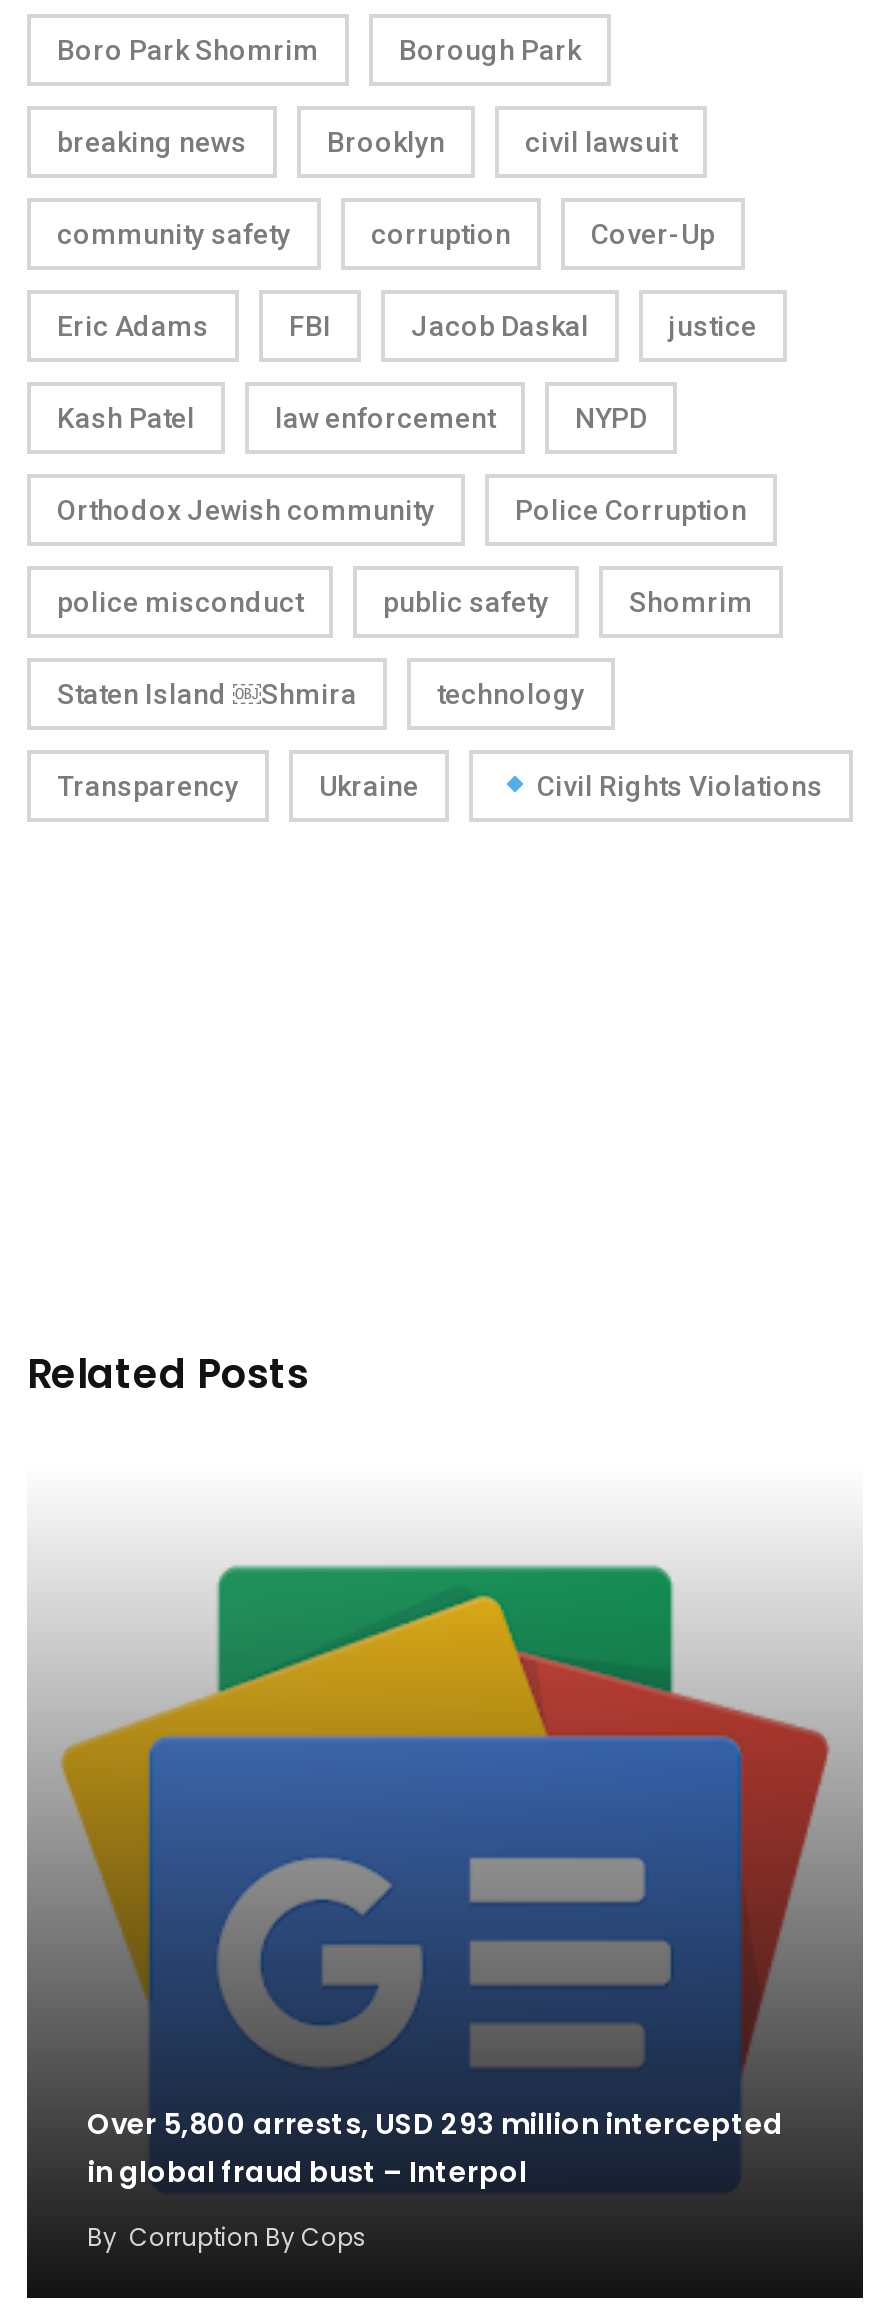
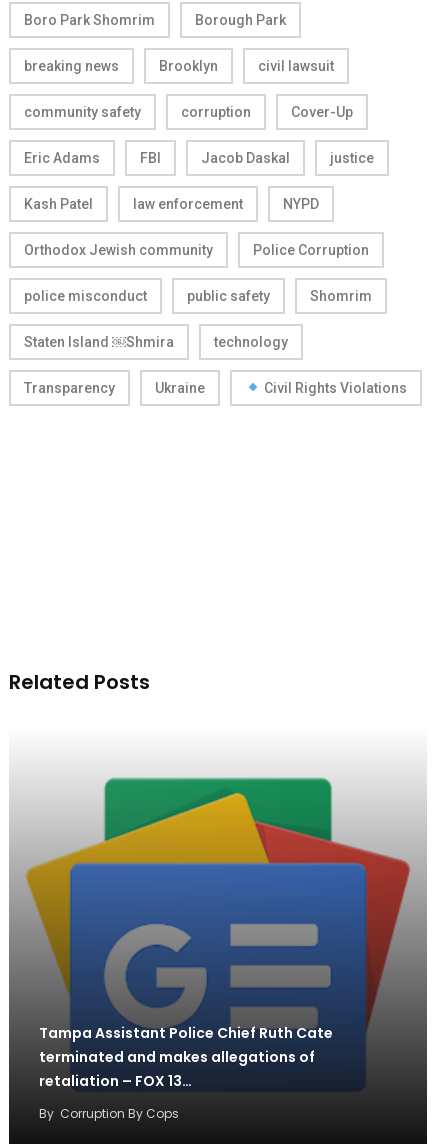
- Over 5,800 arrests, USD 293 million intercepted
- in global fraud bust – Interpol
+ Tampa Assistant Police Chief Ruth Cate
+ terminated and makes allegations of
+ retaliation – FOX 13…
